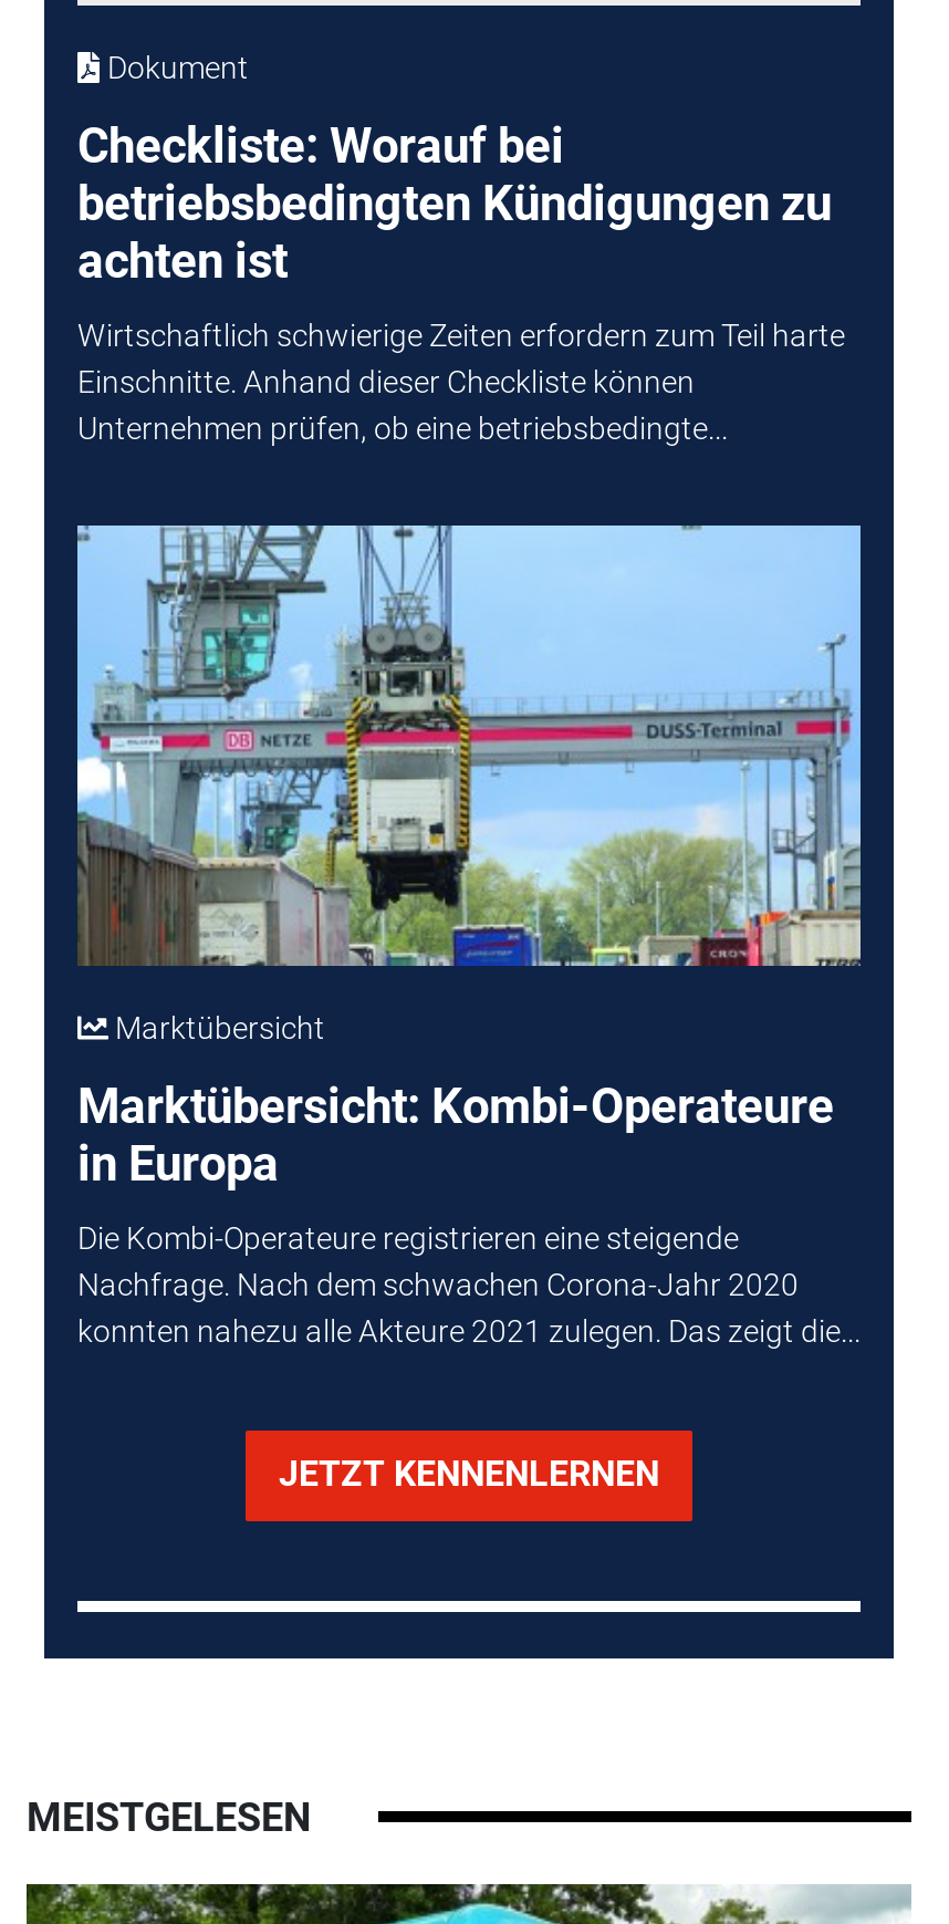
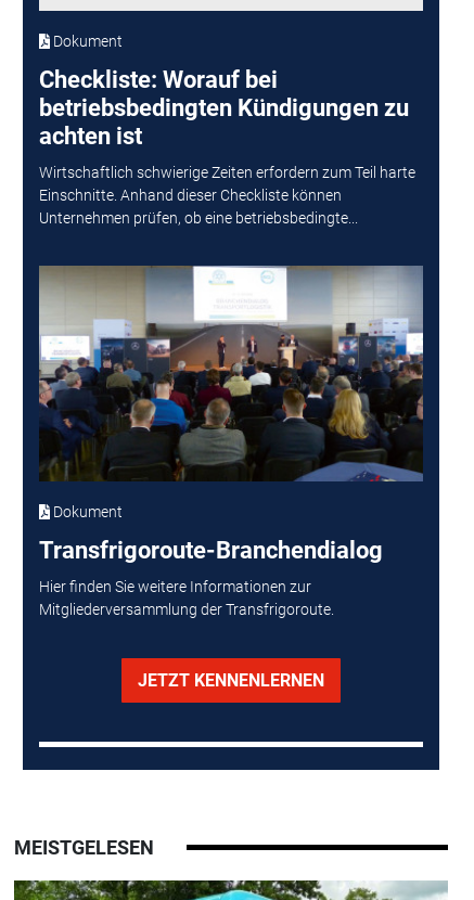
- [image]
- Marktübersicht
+ [image]
+ Dokument

- Marktübersicht: Kombi-Operateure
- in Europa
+ Transfrigoroute-Branchendialog

- Die Kombi-Operateure registrieren eine steigende
- Nachfrage. Nach dem schwachen Corona-Jahr 2020
- konnten nahezu alle Akteure 2021 zulegen. Das zeigt die...
+ Hier finden Sie weitere Informationen zur
+ Mitgliederversammlung der Transfrigoroute.
